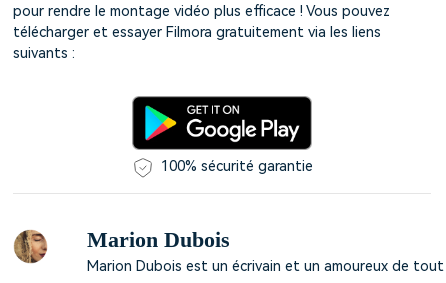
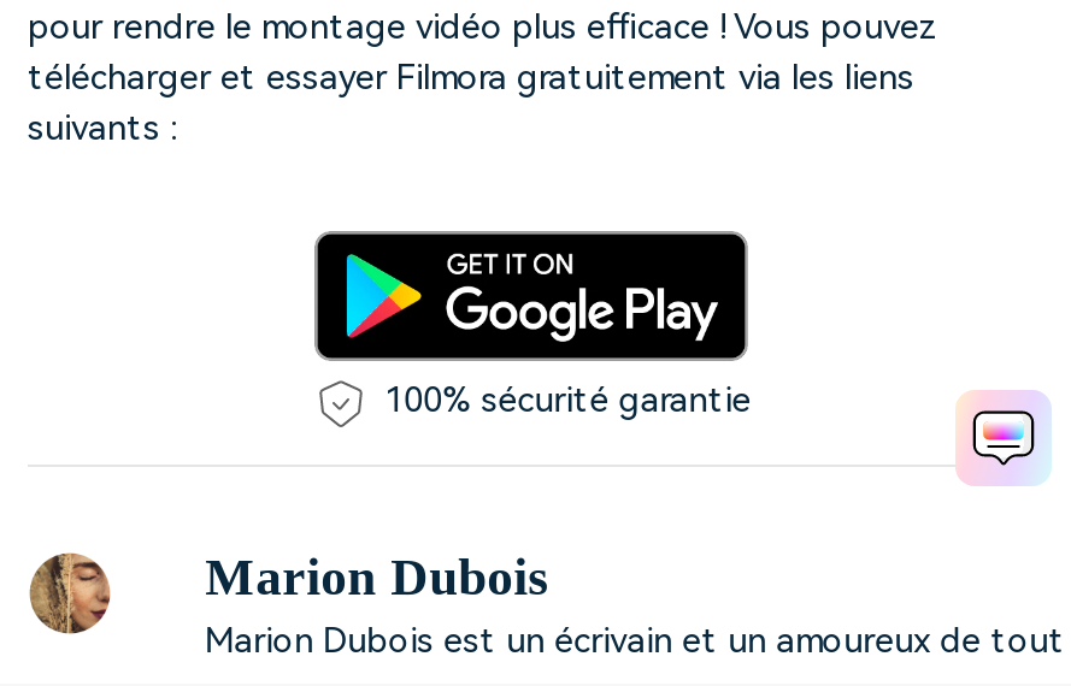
+ [image]
